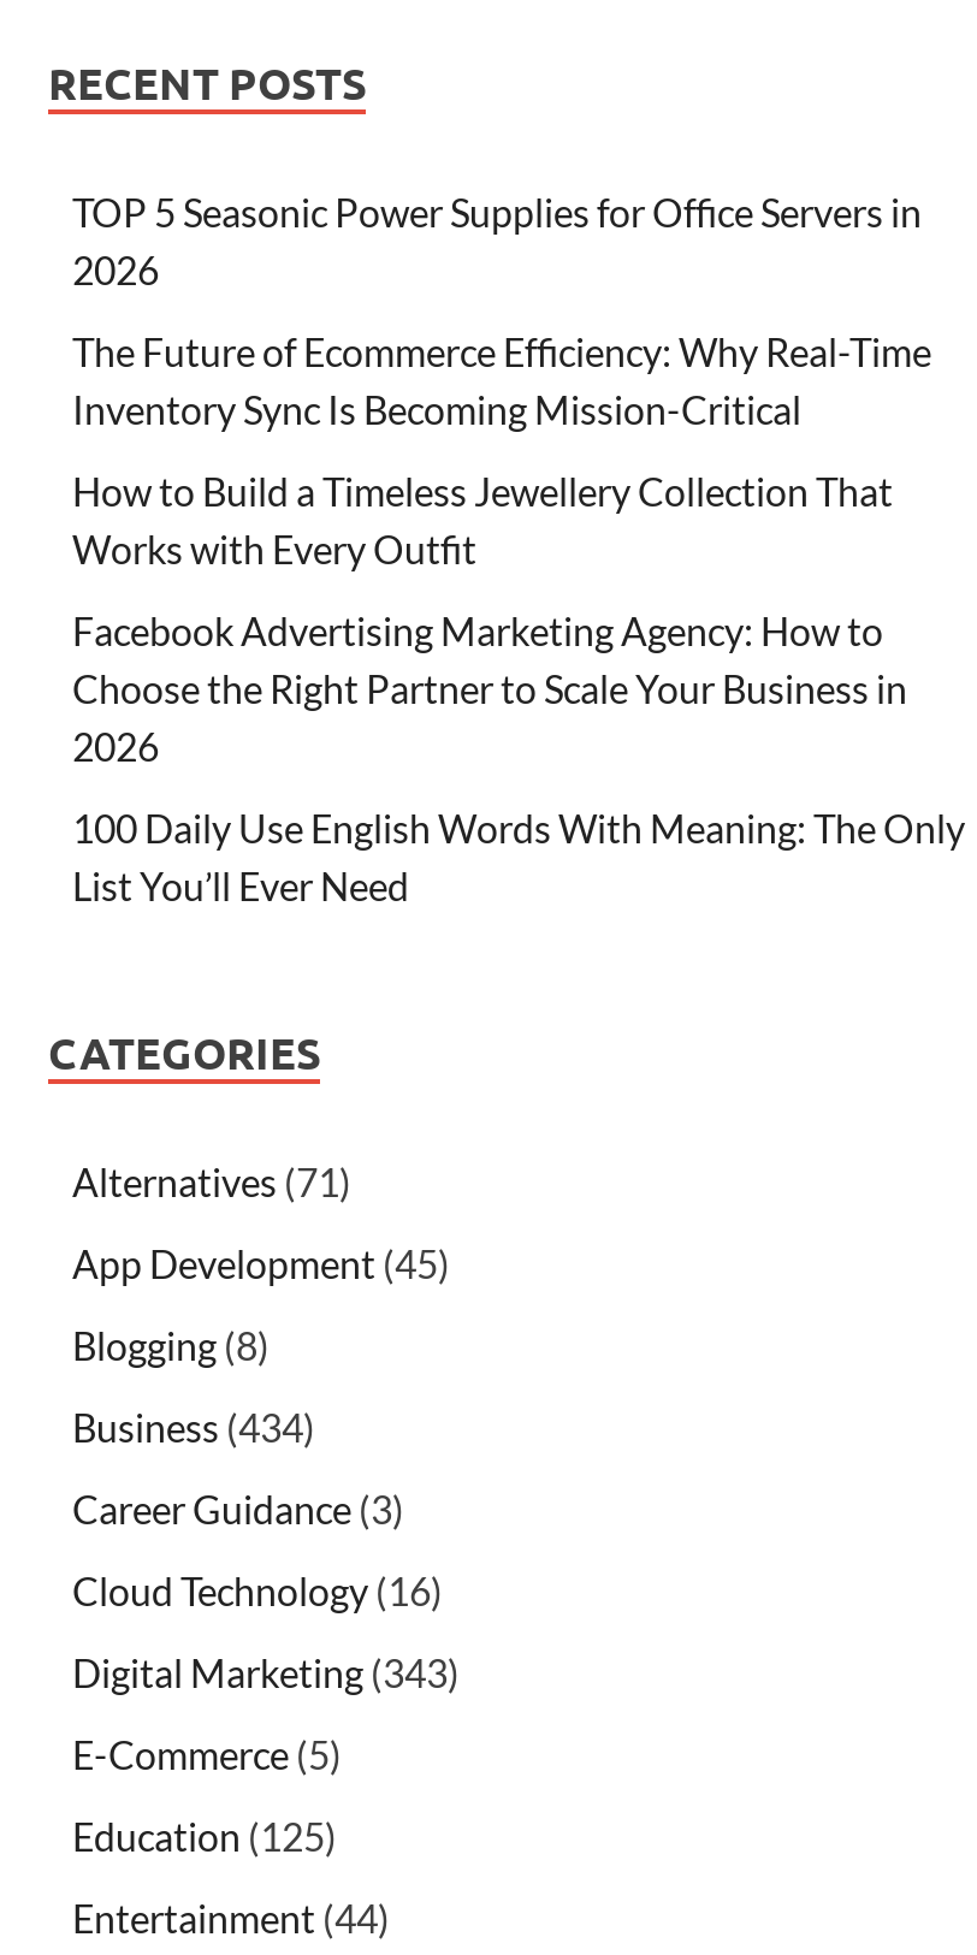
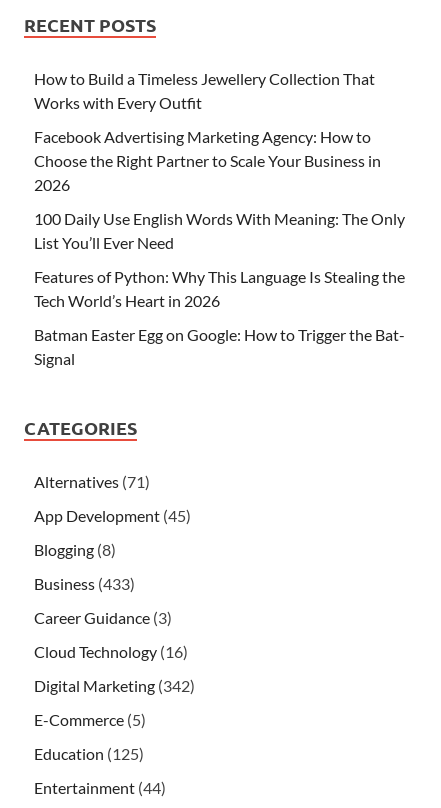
- TOP 5 Seasonic Power Supplies for Office Servers in
- 2026
- The Future of Ecommerce Efficiency: Why Real-Time
- Inventory Sync Is Becoming Mission-Critical

moved up: How to Build a Timeless Jewellery Collection That | Works with Every Outfit | Facebook Advertising Marketing Agency: How to | Choose the Right Partner to Scale Your Business in | 2026 | 100 Daily Use English Words With Meaning: The Only | List You’ll Ever Need

+ Features of Python: Why This Language Is Stealing the
+ Tech World’s Heart in 2026
+ Batman Easter Egg on Google: How to Trigger the Bat-
+ Signal

- Business (434)
+ Business (433)

- Digital Marketing (343)
+ Digital Marketing (342)
